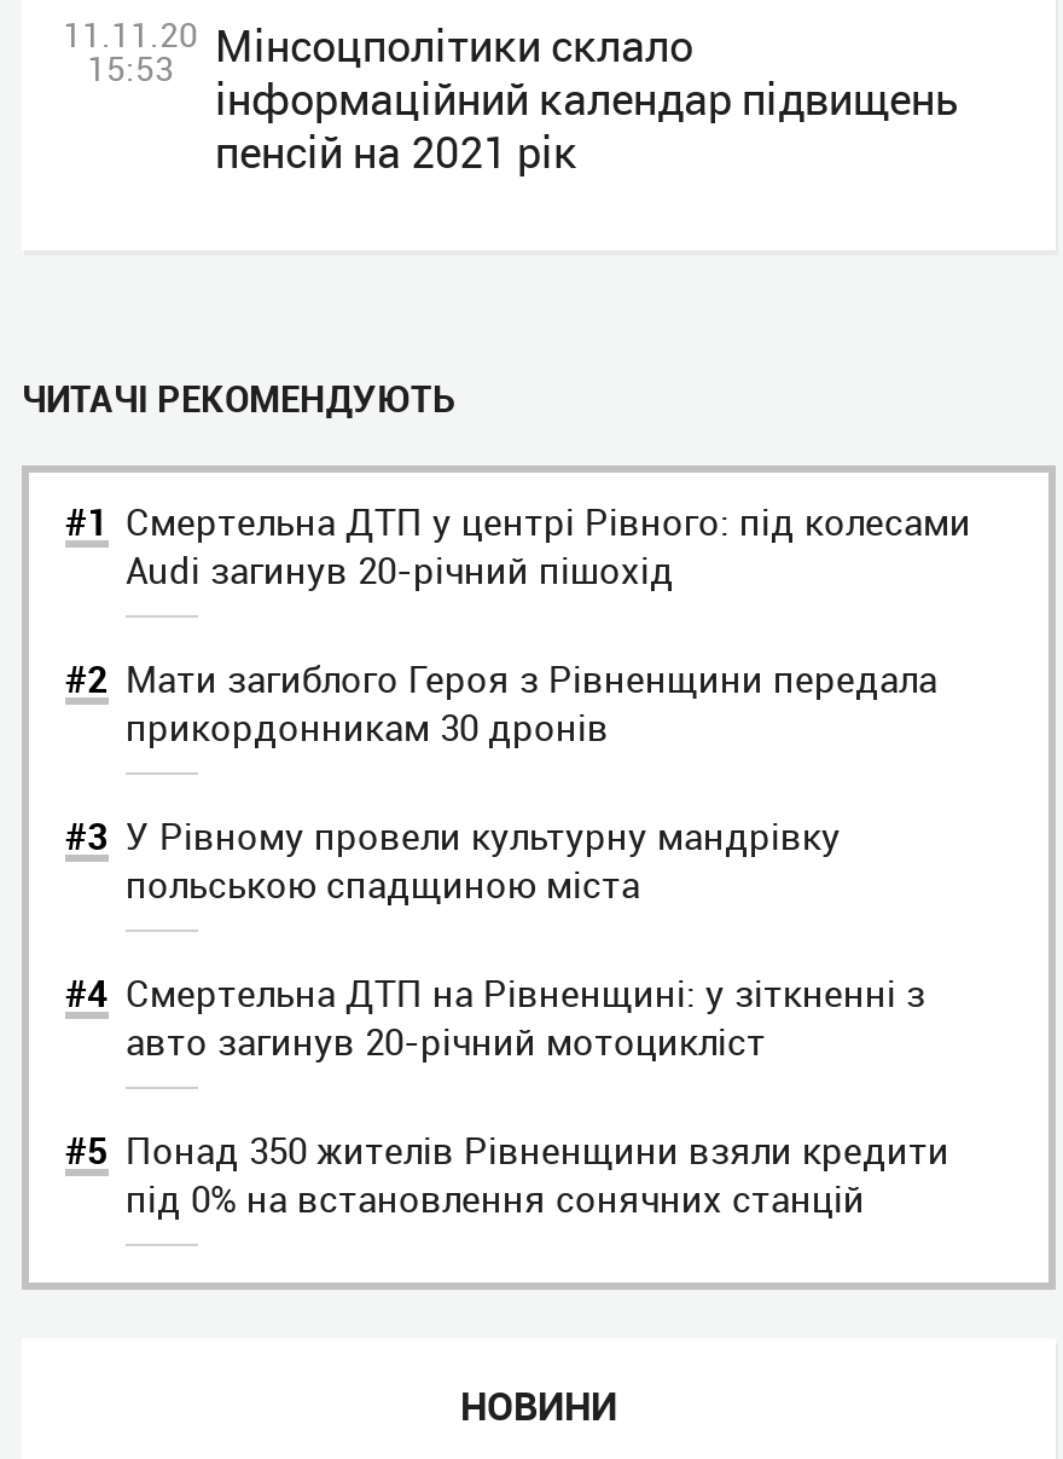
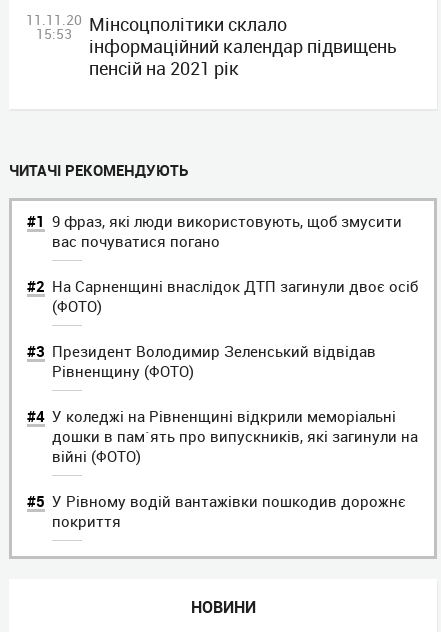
- Смертельна ДТП у центрі Рівного: під колесами
- Audi загинув 20-річний пішохід
+ 9 фраз, які люди використовують, щоб змусити
+ вас почуватися погано

- Мати загиблого Героя з Рівненщини передала
- прикордонникам 30 дронів
+ На Сарненщині внаслідок ДТП загинули двоє осіб
+ (ФОТО)

- У Рівному провели культурну мандрівку
- польською спадщиною міста
+ Президент Володимир Зеленський відвідав
+ Рівненщину (ФОТО)

- Смертельна ДТП на Рівненщині: у зіткненні з
- авто загинув 20-річний мотоцикліст
+ У коледжі на Рівненщині відкрили меморіальні
+ дошки в пам`ять про випускників, які загинули на
+ війні (ФОТО)

- Понад 350 жителів Рівненщини взяли кредити
- під 0% на встановлення сонячних станцій
+ У Рівному водій вантажівки пошкодив дорожнє
+ покриття
